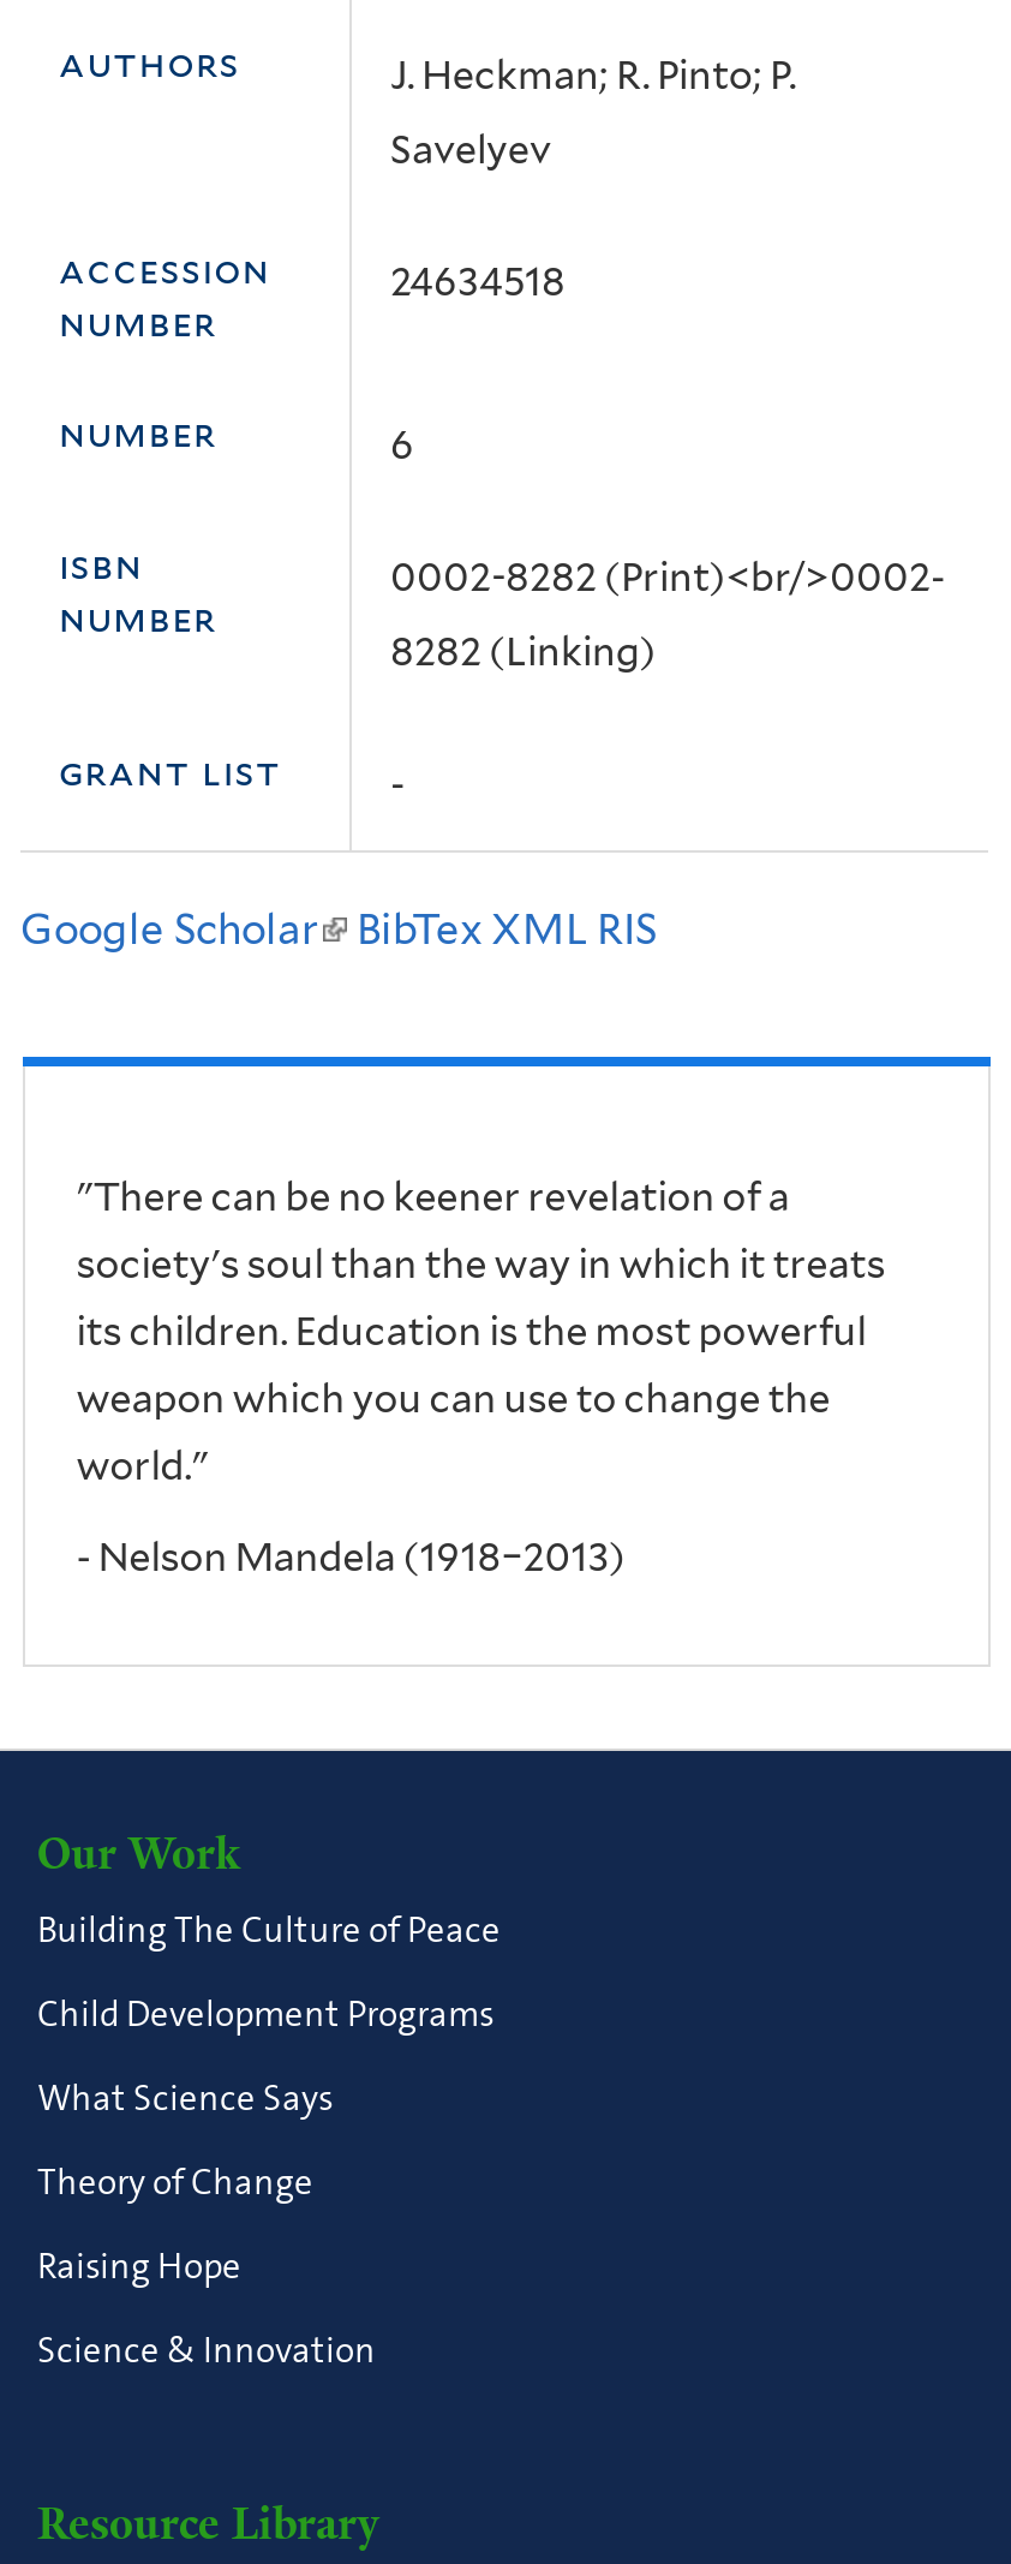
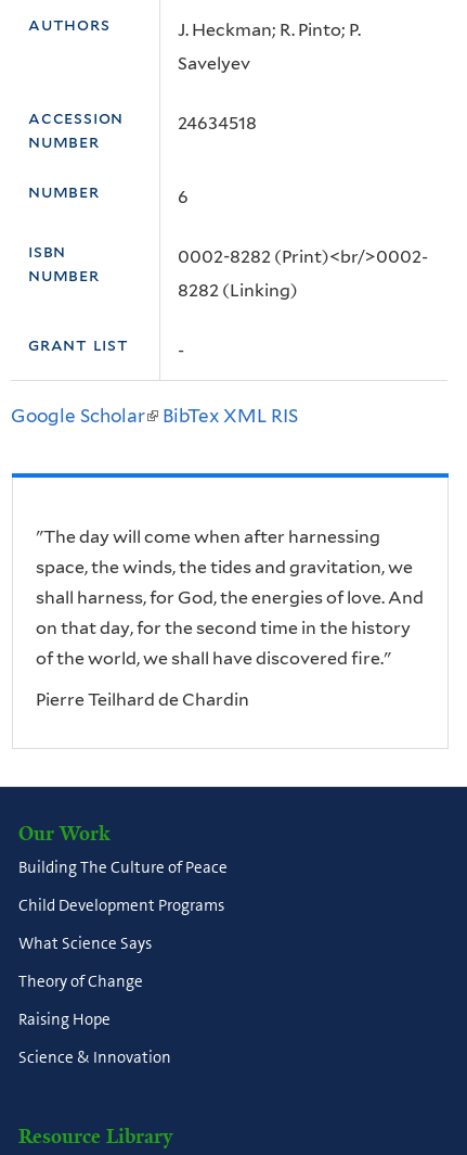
- "There can be no keener revelation of a
+ "The day will come when after harnessing

- society's soul than the way in which it treats
+ space, the winds, the tides and gravitation, we

- its children. Education is the most powerful
+ shall harness, for God, the energies of love. And

- weapon which you can use to change the
+ on that day, for the second time in the history

- world."
+ of the world, we shall have discovered fire."

- - Nelson Mandela (1918–2013)
+ Pierre Teilhard de Chardin
